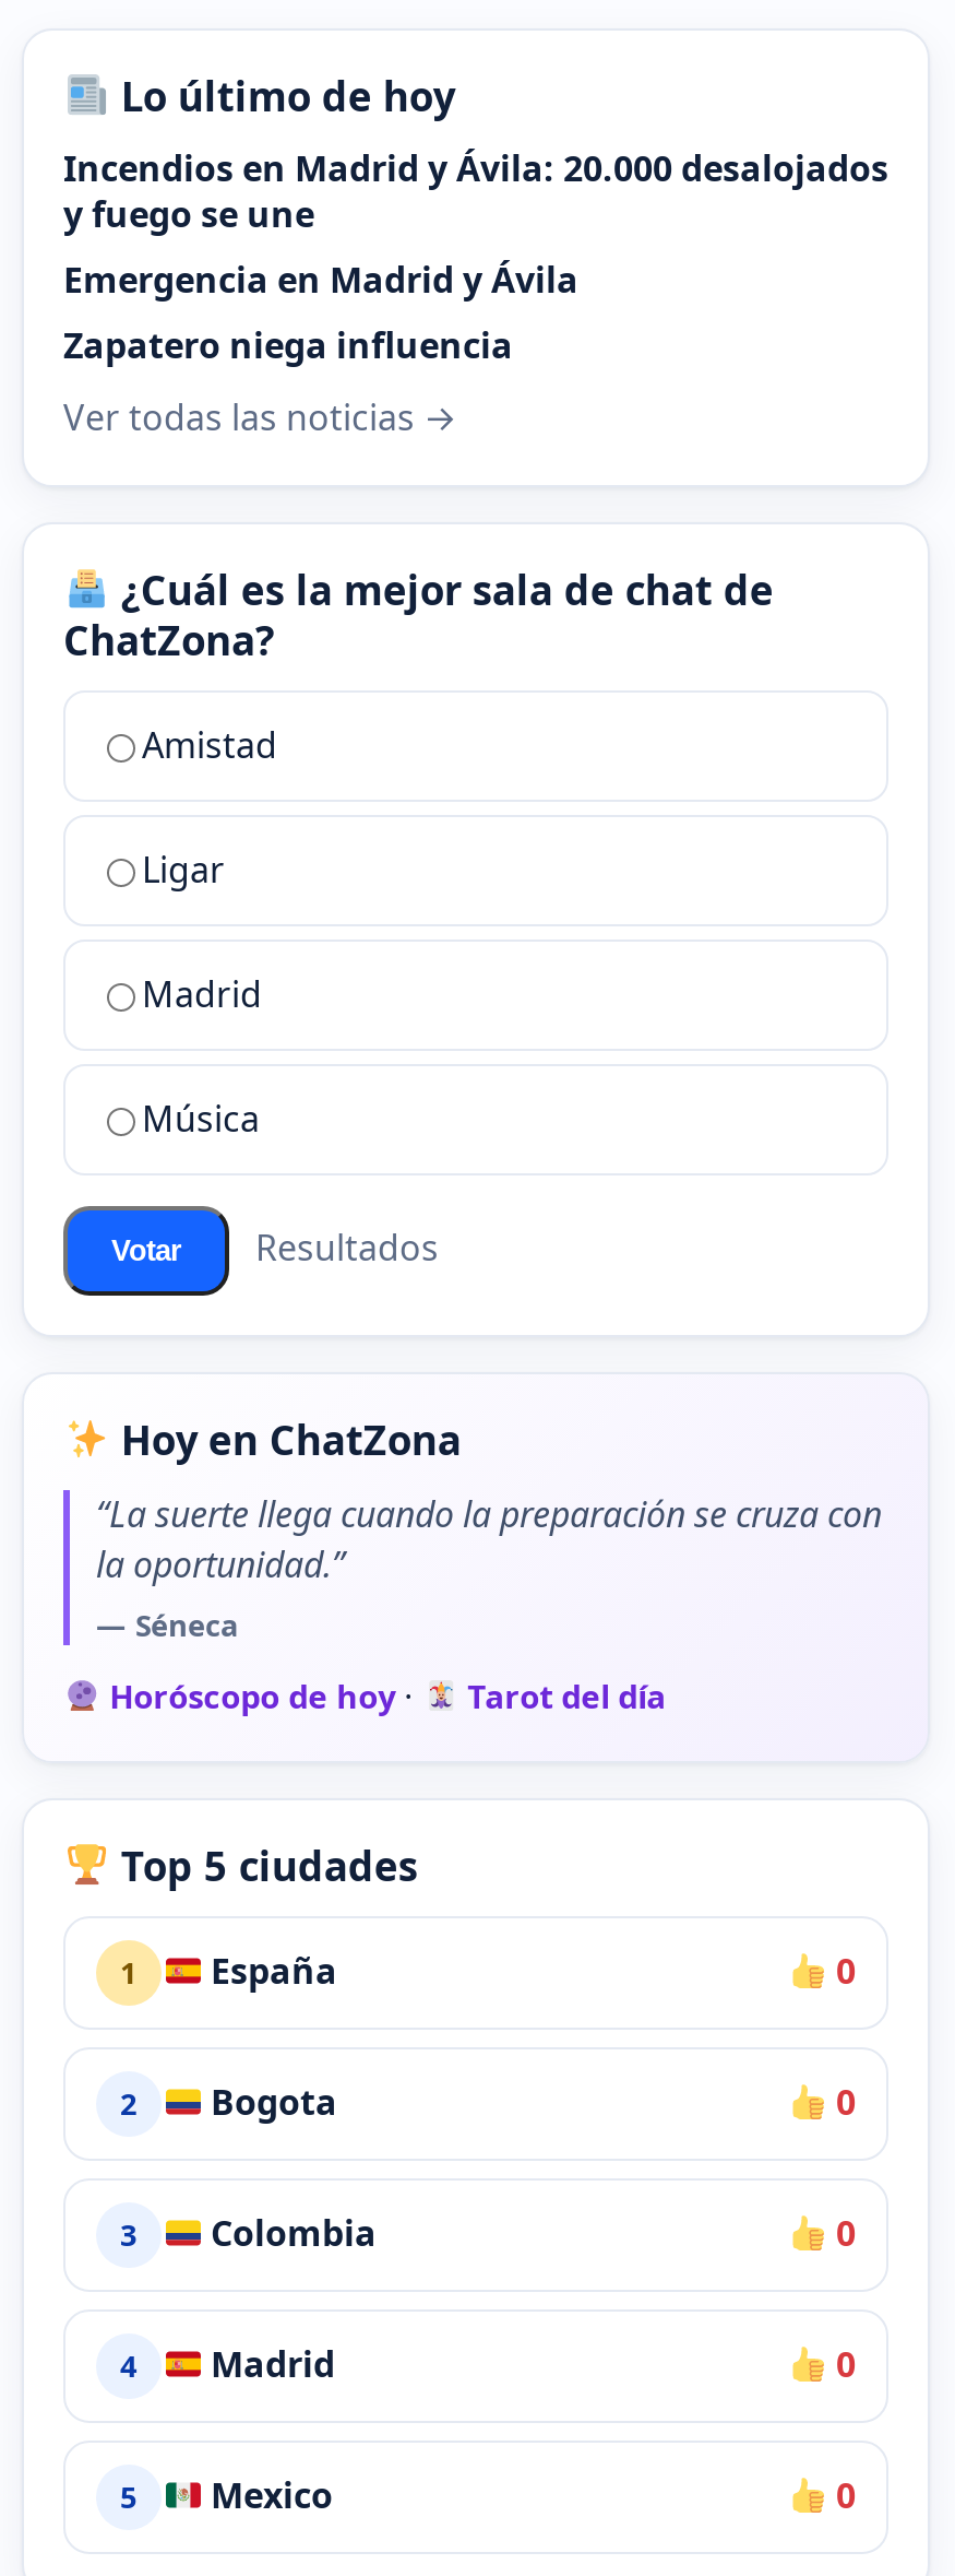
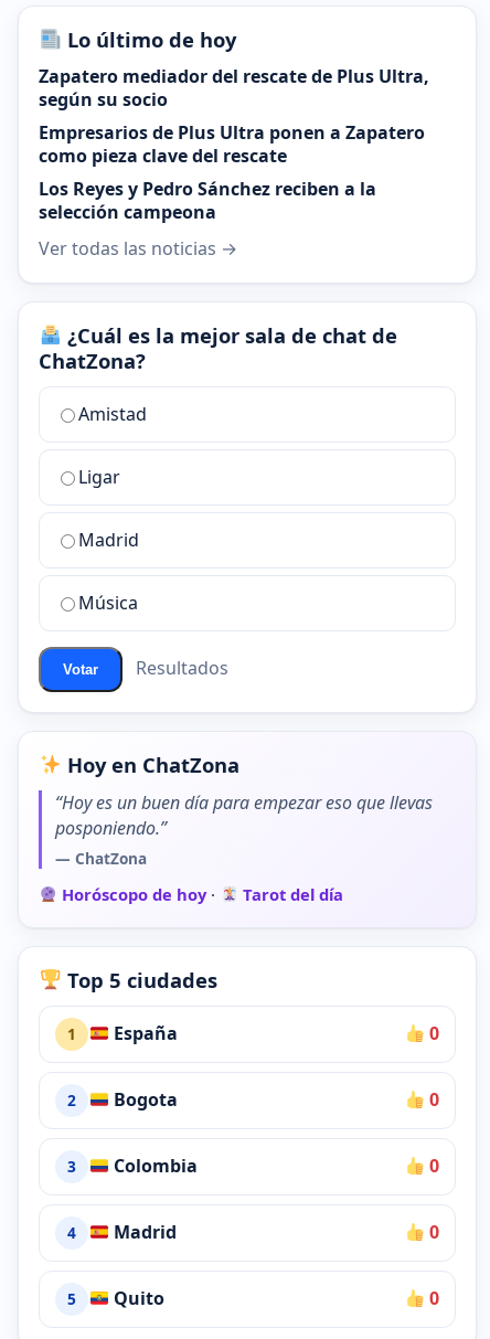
- Incendios en Madrid y Ávila: 20.000 desalojados
- y fuego se une
- Emergencia en Madrid y Ávila
- Zapatero niega influencia
+ Zapatero mediador del rescate de Plus Ultra,
+ según su socio
+ Empresarios de Plus Ultra ponen a Zapatero
+ como pieza clave del rescate
+ Los Reyes y Pedro Sánchez reciben a la
+ selección campeona

- “La suerte llega cuando la preparación se cruza con
- la oportunidad.”
- — Séneca
+ “Hoy es un buen día para empezar eso que llevas
+ posponiendo.”
+ — ChatZona

- Mexico
+ Quito
